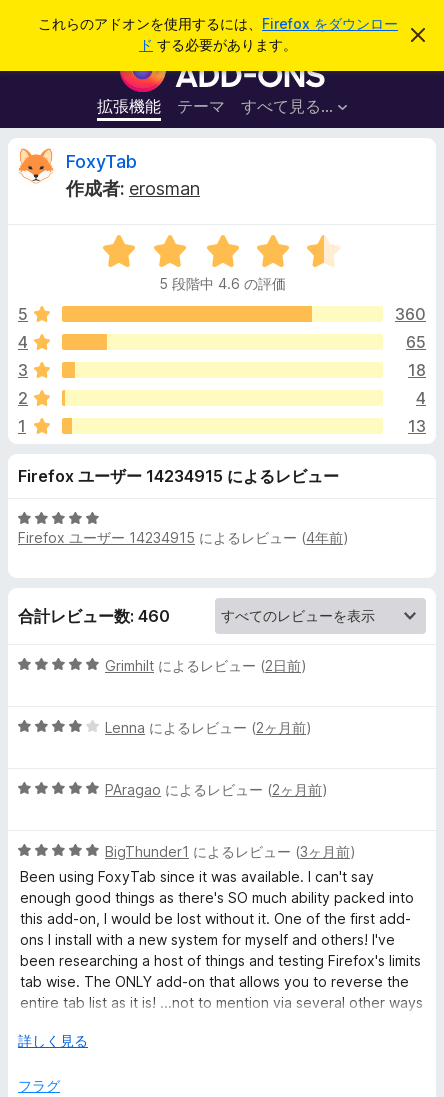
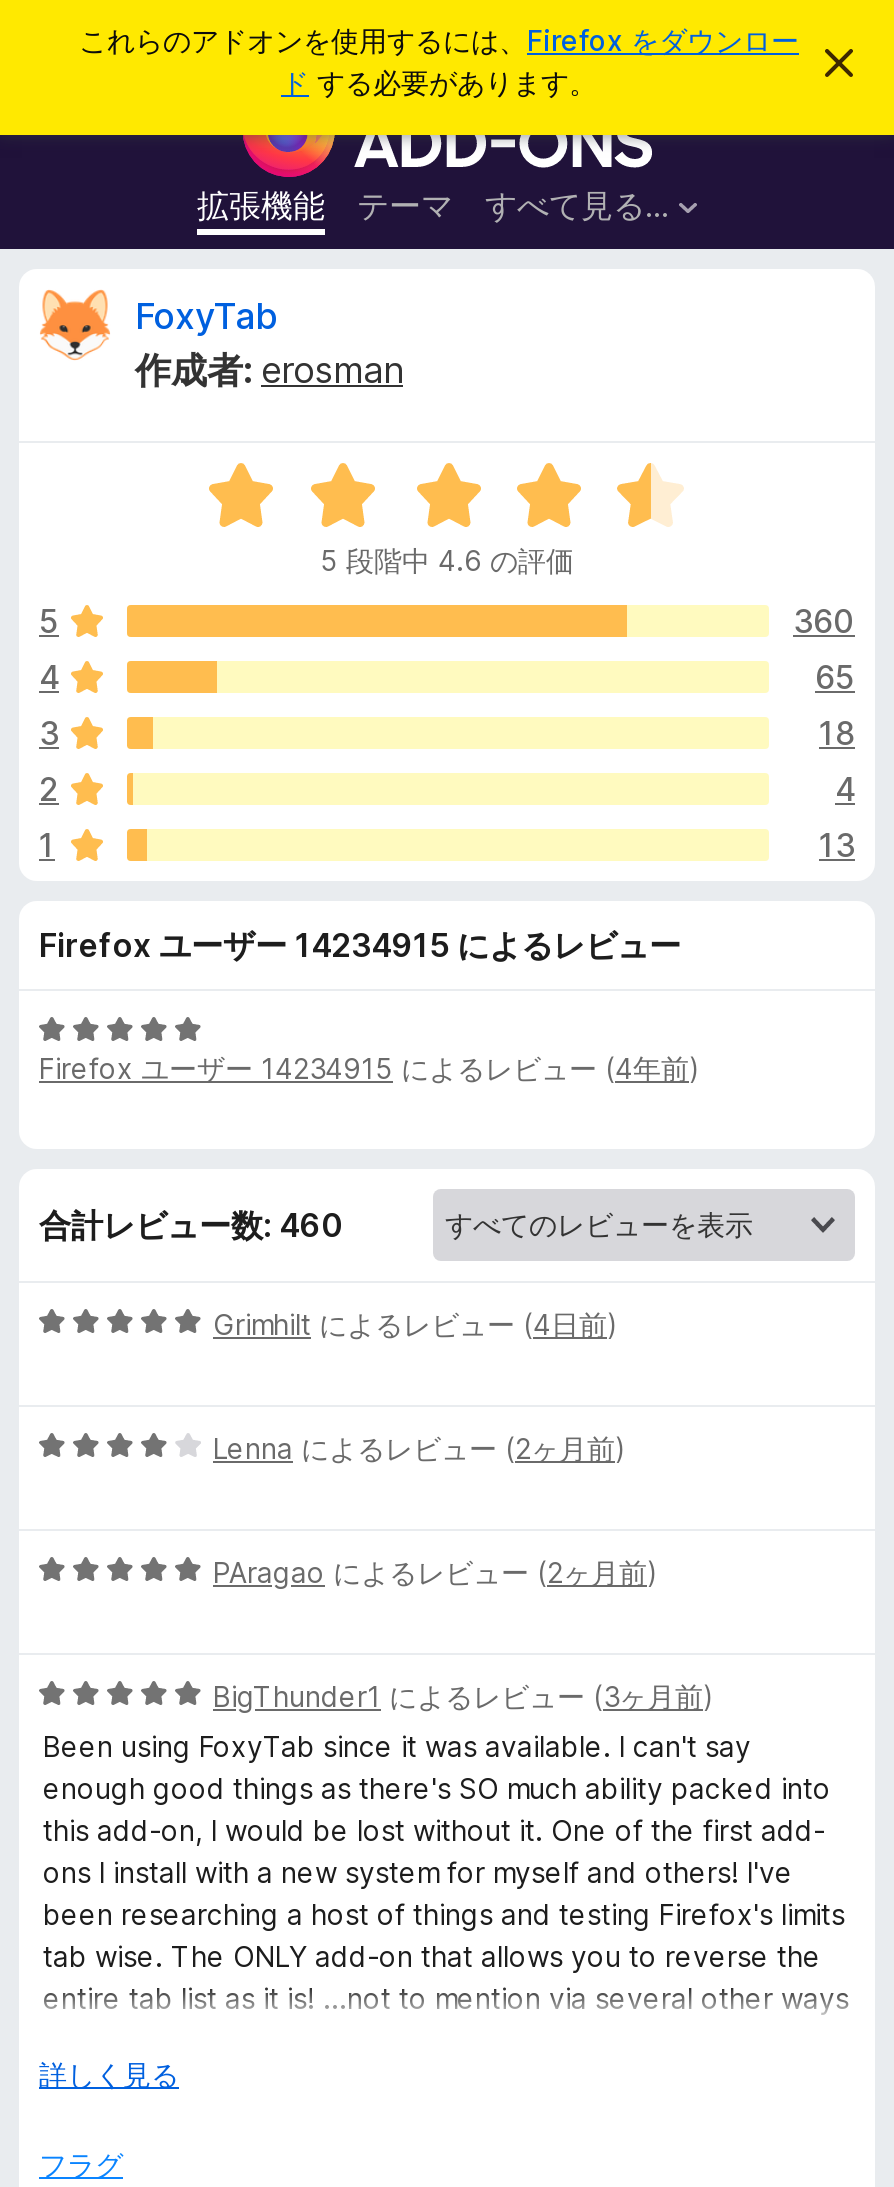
- Grimhiltによるレビュー (2日前)
+ Grimhiltによるレビュー (4日前)
